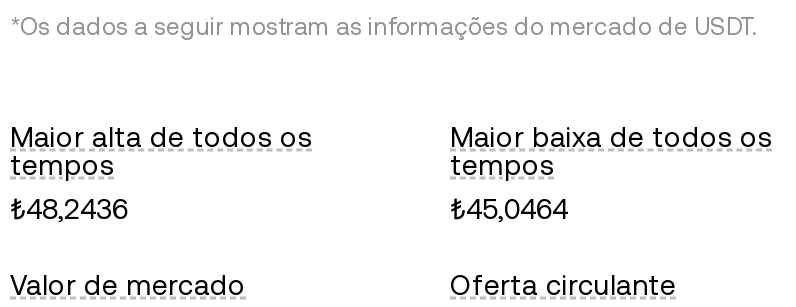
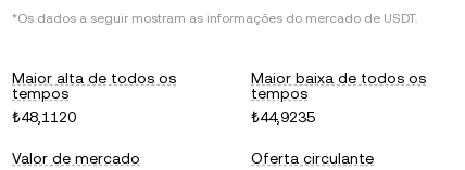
- ₺48,2436
+ ₺48,1120

- ₺45,0464
+ ₺44,9235
